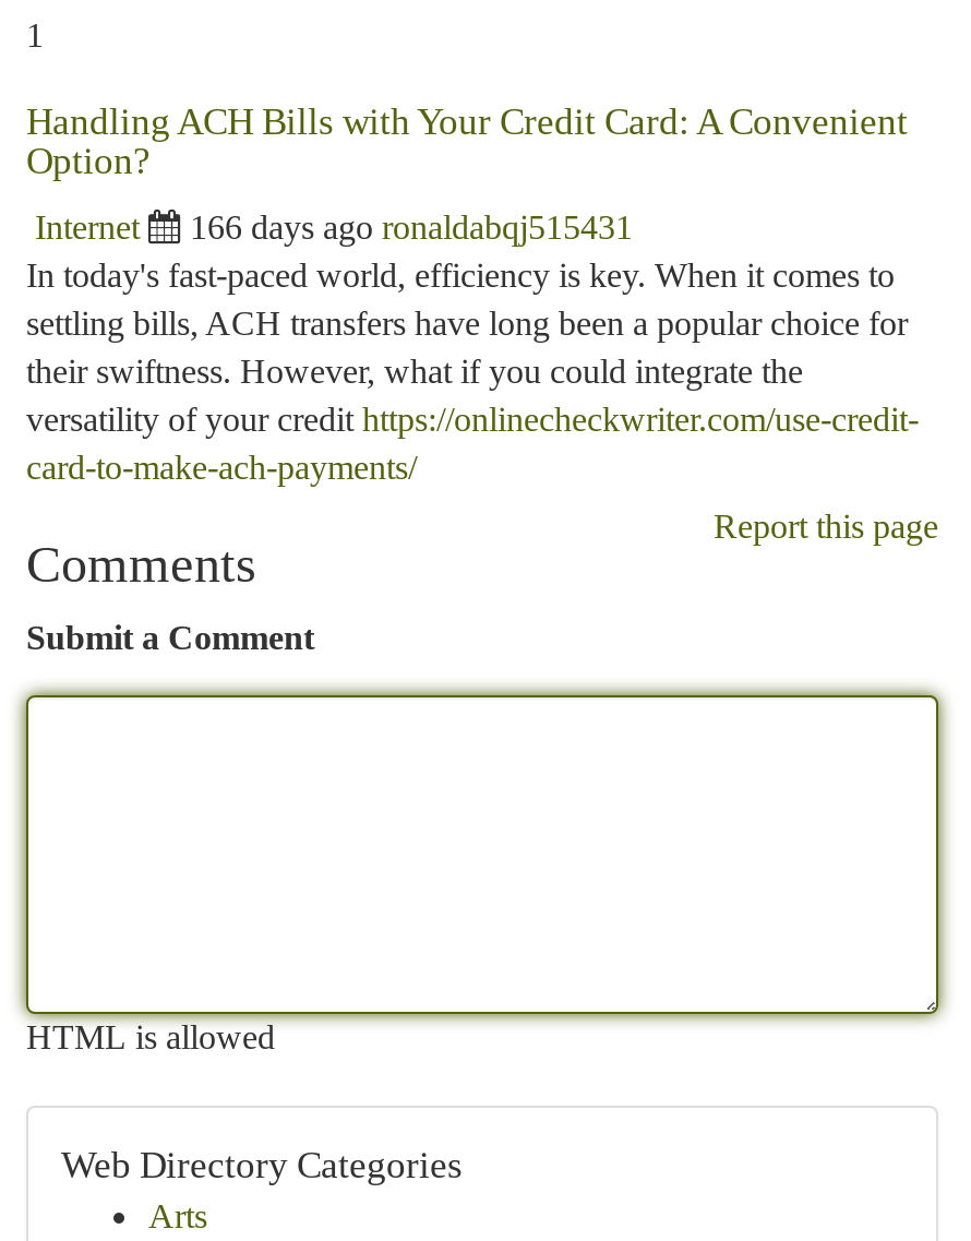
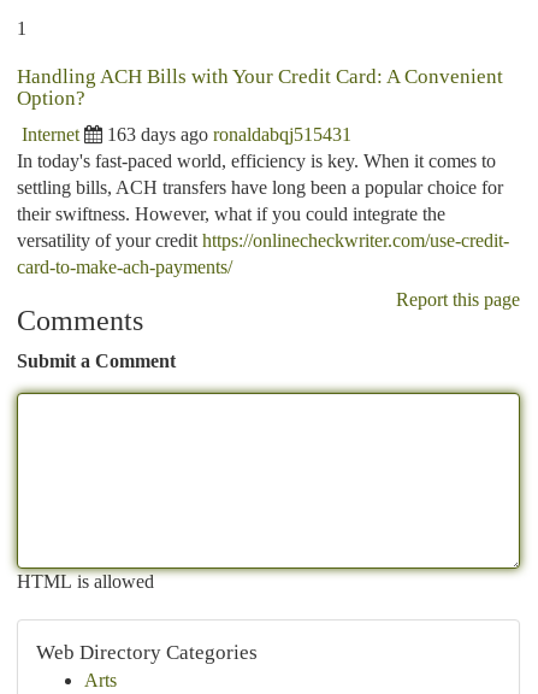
- 166 days ago ronaldabqj515431
+ 163 days ago ronaldabqj515431
